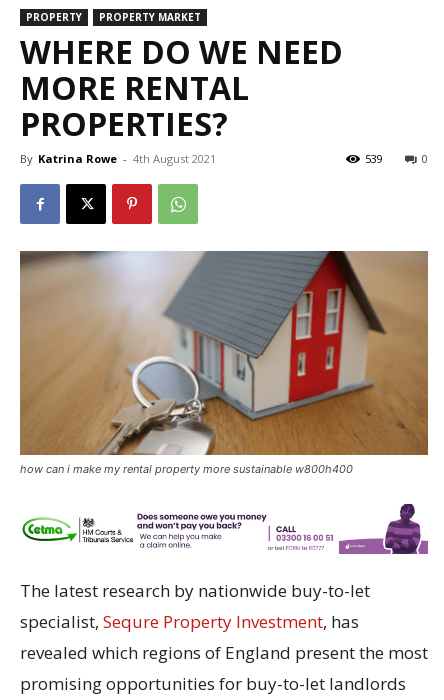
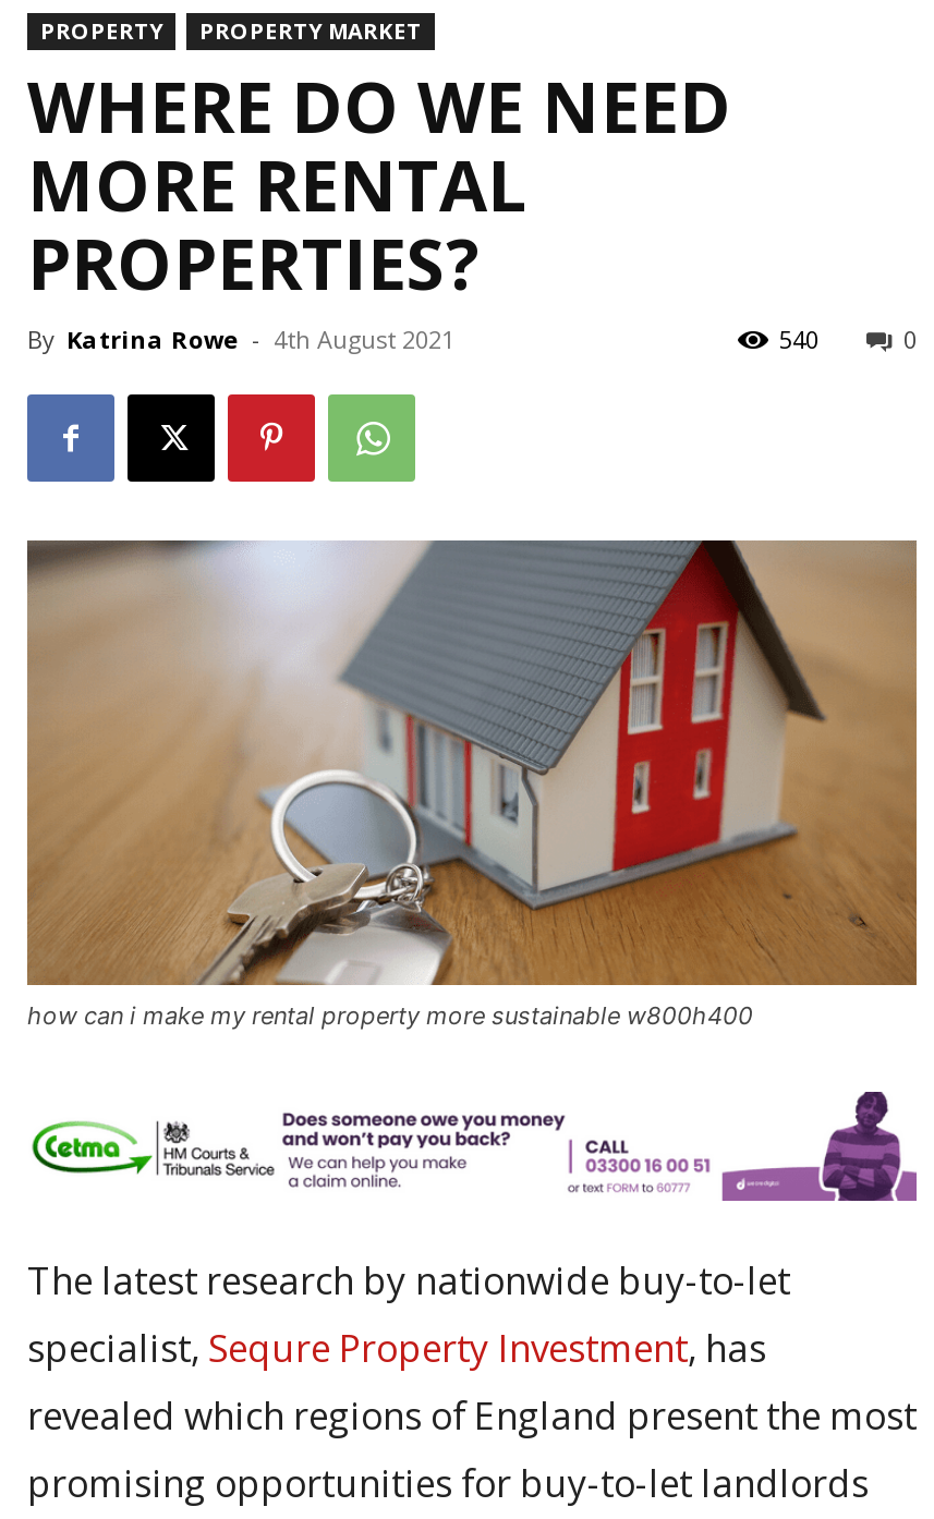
- 539
+ 540
